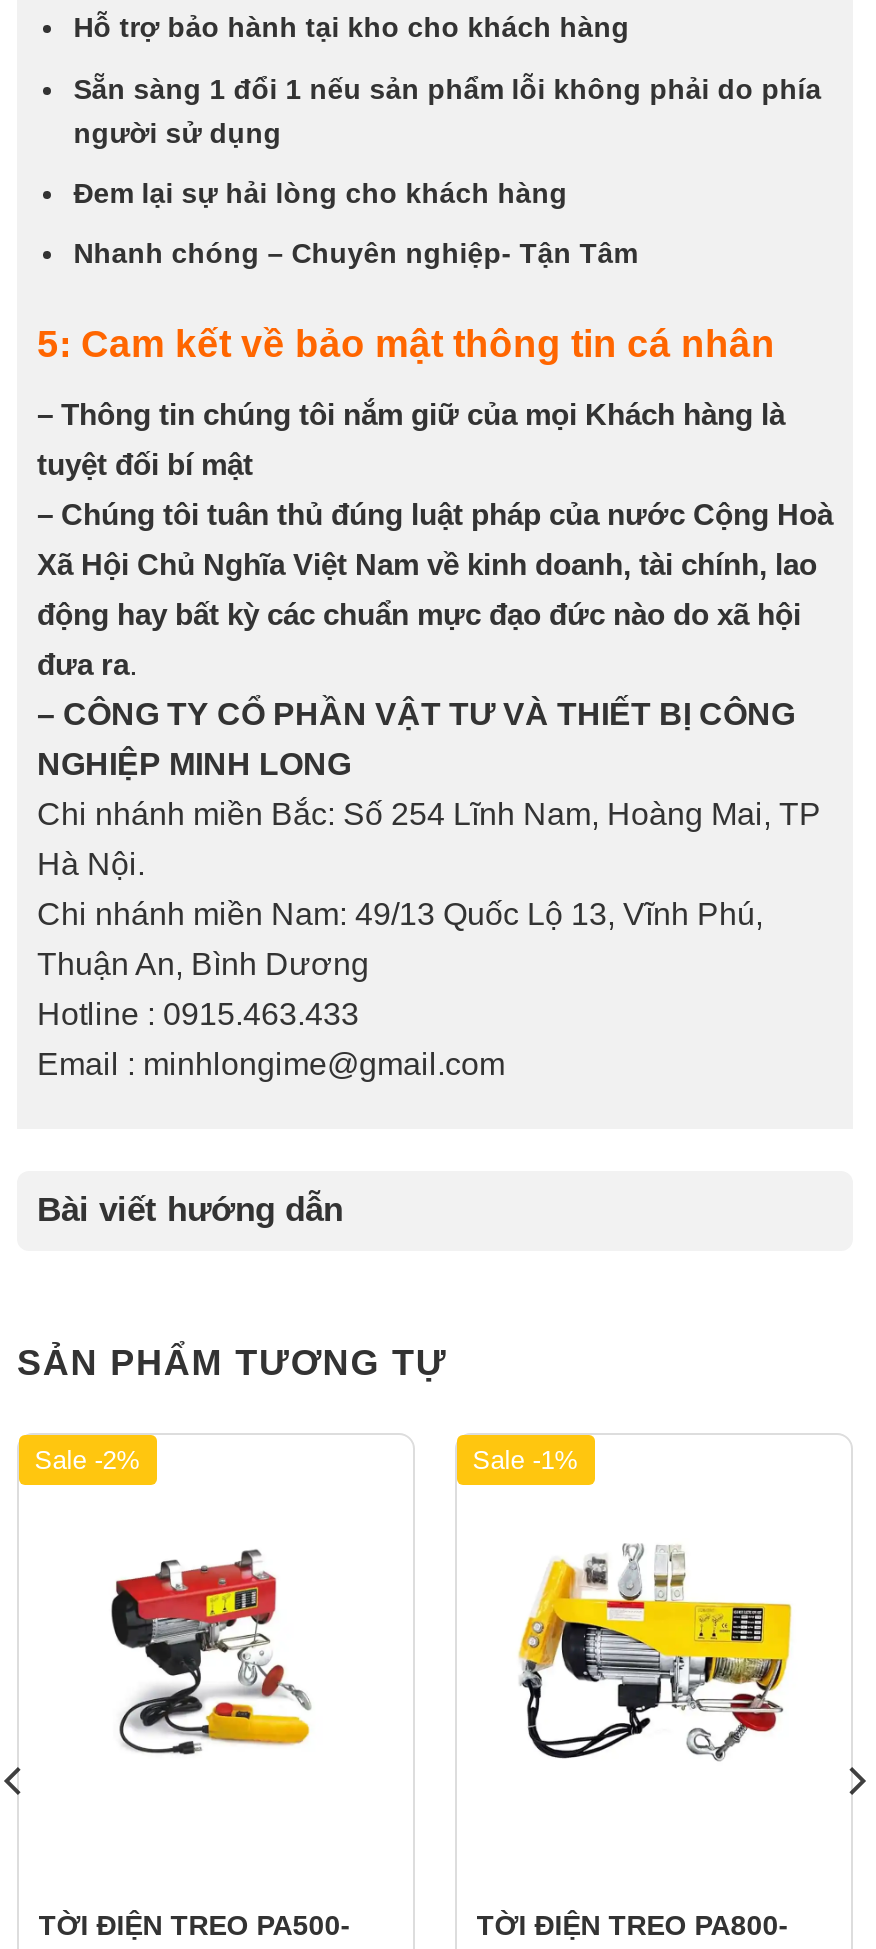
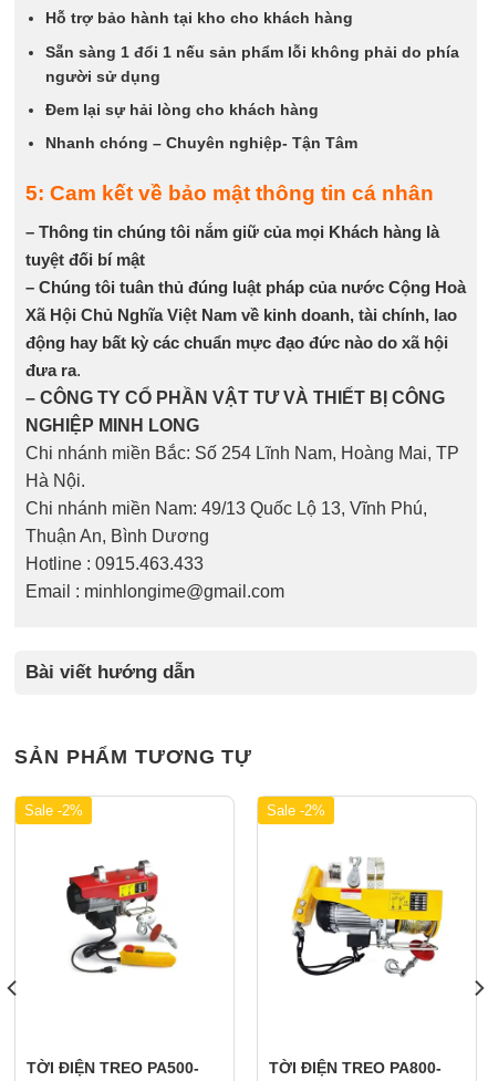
- Sale -1%
+ Sale -2%
